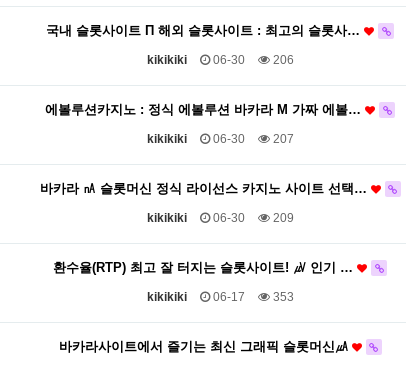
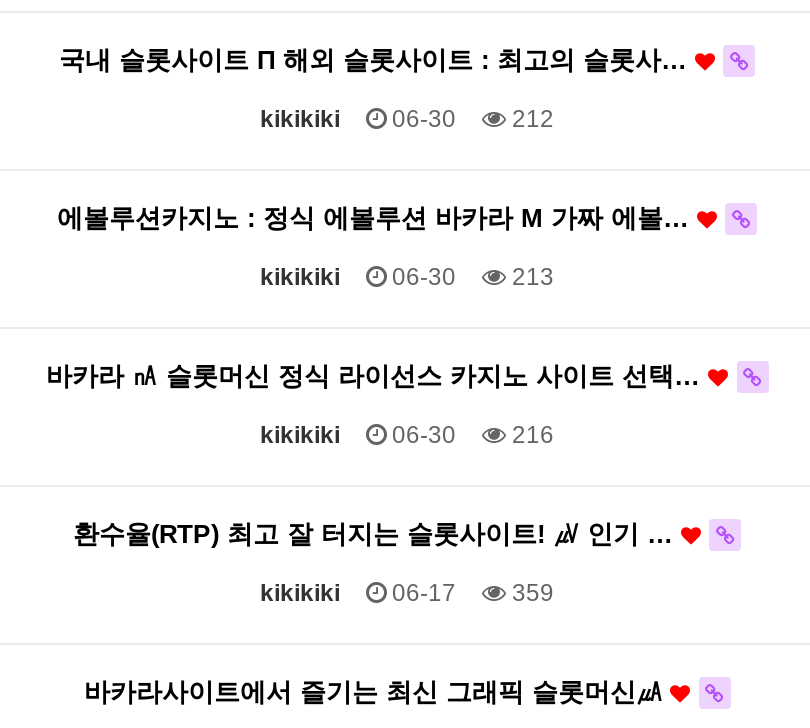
- kikikiki 06-30 206
+ kikikiki 06-30 212

- kikikiki 06-30 207
+ kikikiki 06-30 213

- kikikiki 06-30 209
+ kikikiki 06-30 216

- kikikiki 06-17 353
+ kikikiki 06-17 359
